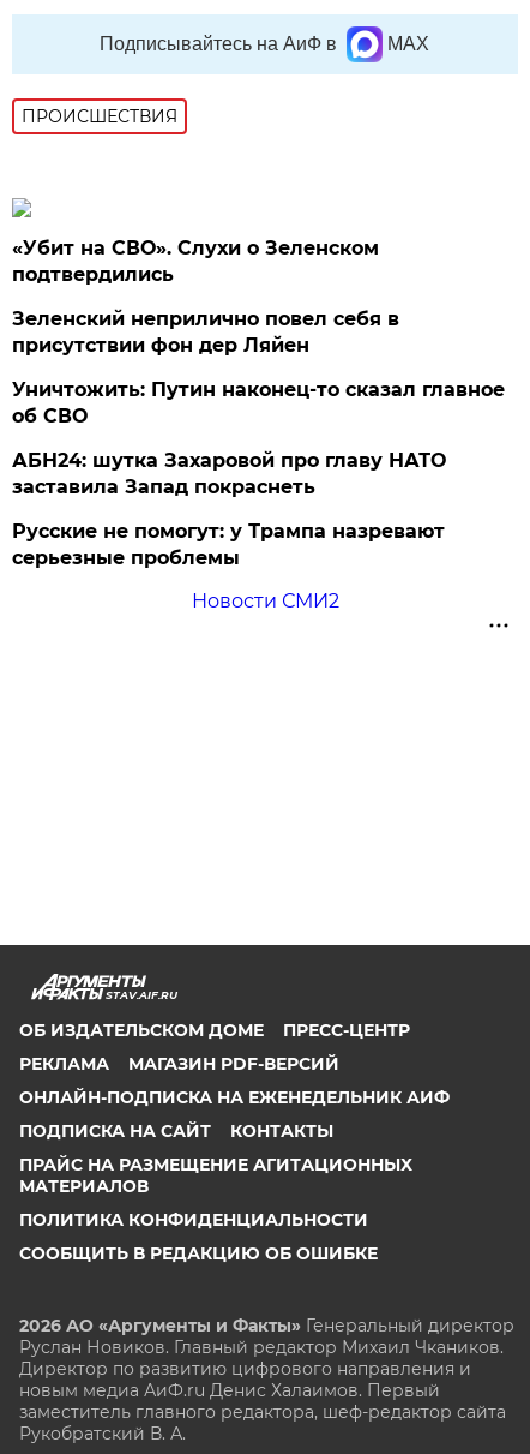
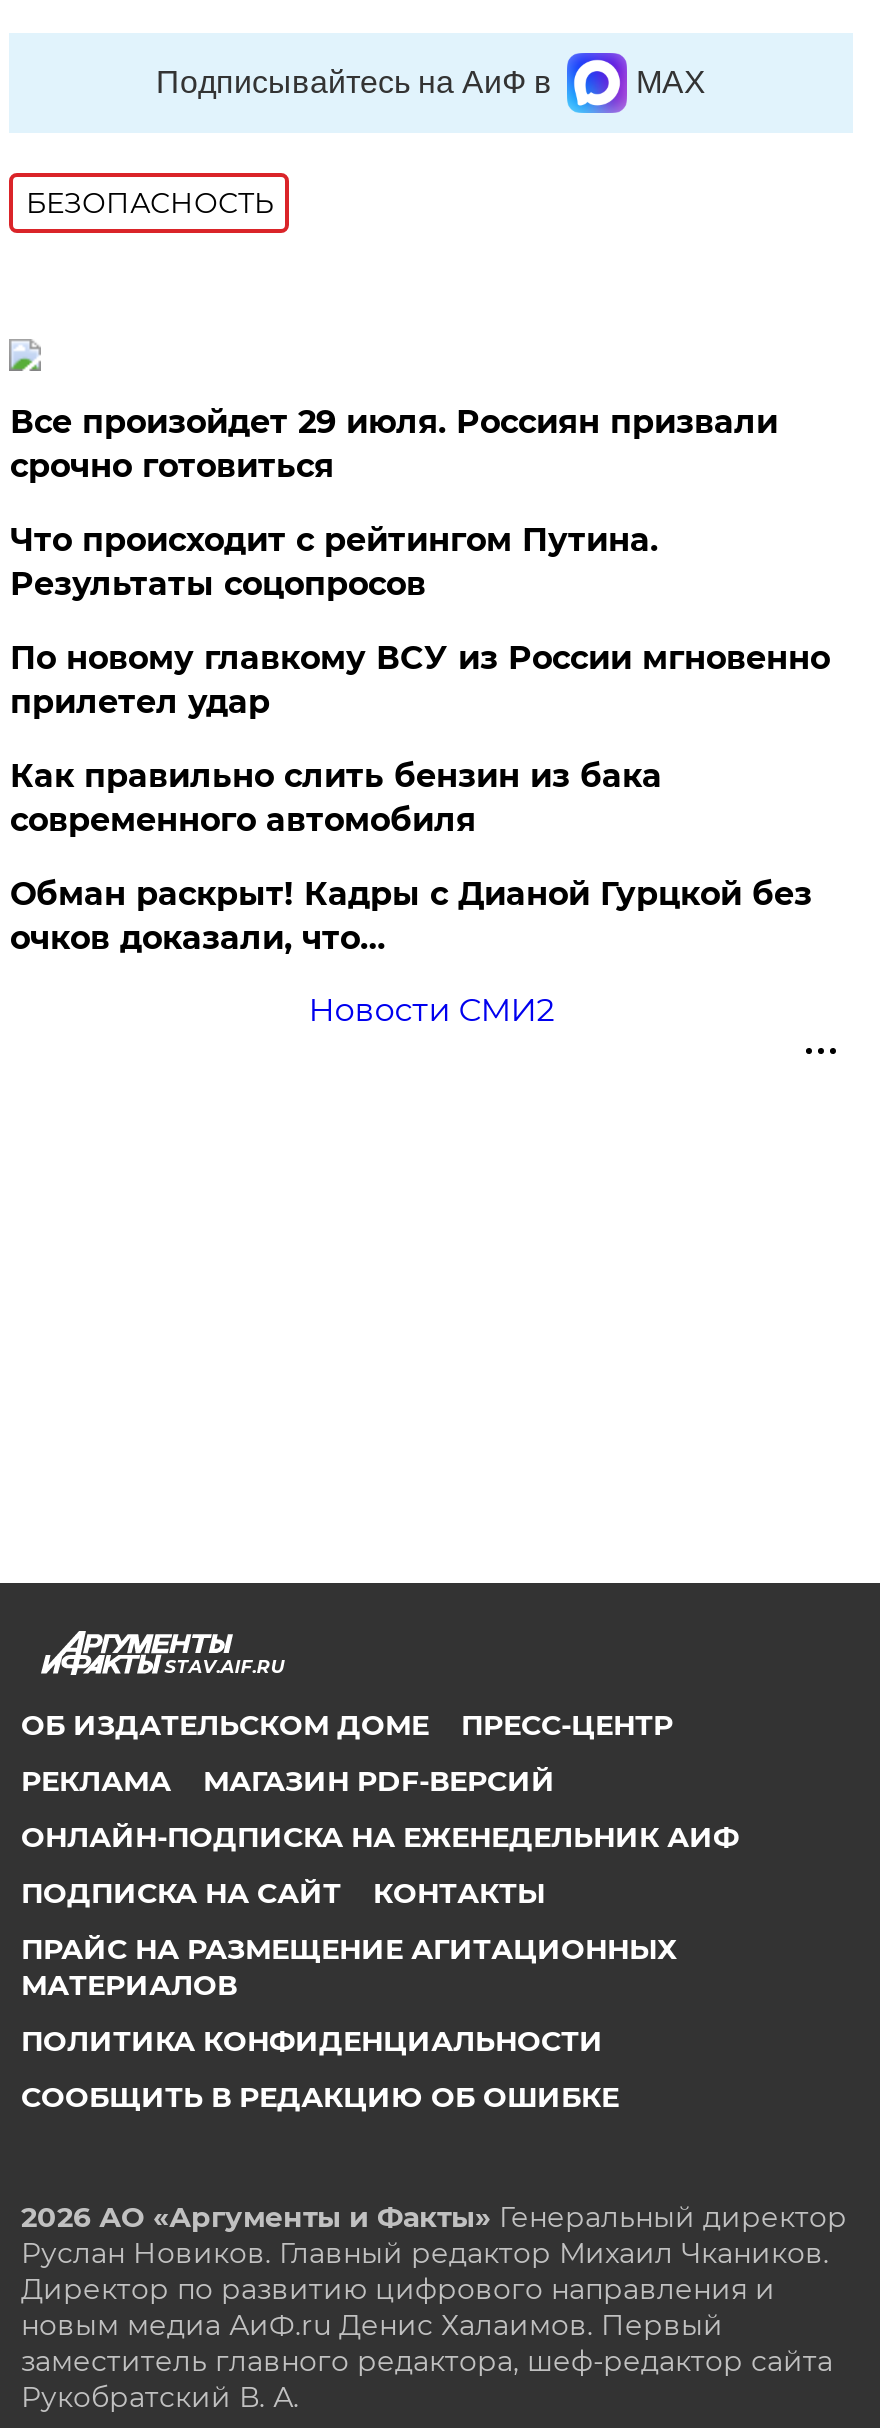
- ПРОИСШЕСТВИЯ
+ БЕЗОПАСНОСТЬ

- «Убит на СВО». Слухи о Зеленском
- подтвердились
+ Все произойдет 29 июля. Россиян призвали
+ срочно готовиться

- Зеленский неприлично повел cебя в
- присутствии фон дер Ляйен
+ Что происходит с рейтингом Путина.
+ Результаты соцопросов

- Уничтожить: Путин наконец-то сказал главное
- об СВО
+ По новому главкому ВСУ из России мгновенно
+ прилетел удар

- АБН24: шутка Захаровой про главу НАТО
- заставила Запад покраснеть
+ Как правильно слить бензин из бака
+ современного автомобиля

- Русские не помогут: у Трампа назревают
- серьезные проблемы
+ Обман раскрыт! Кадры с Дианой Гурцкой без
+ очков доказали, что…
